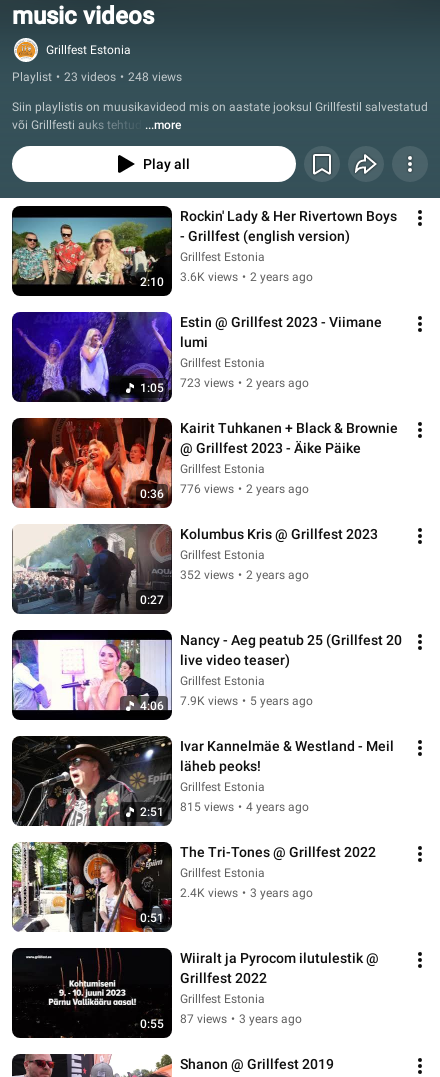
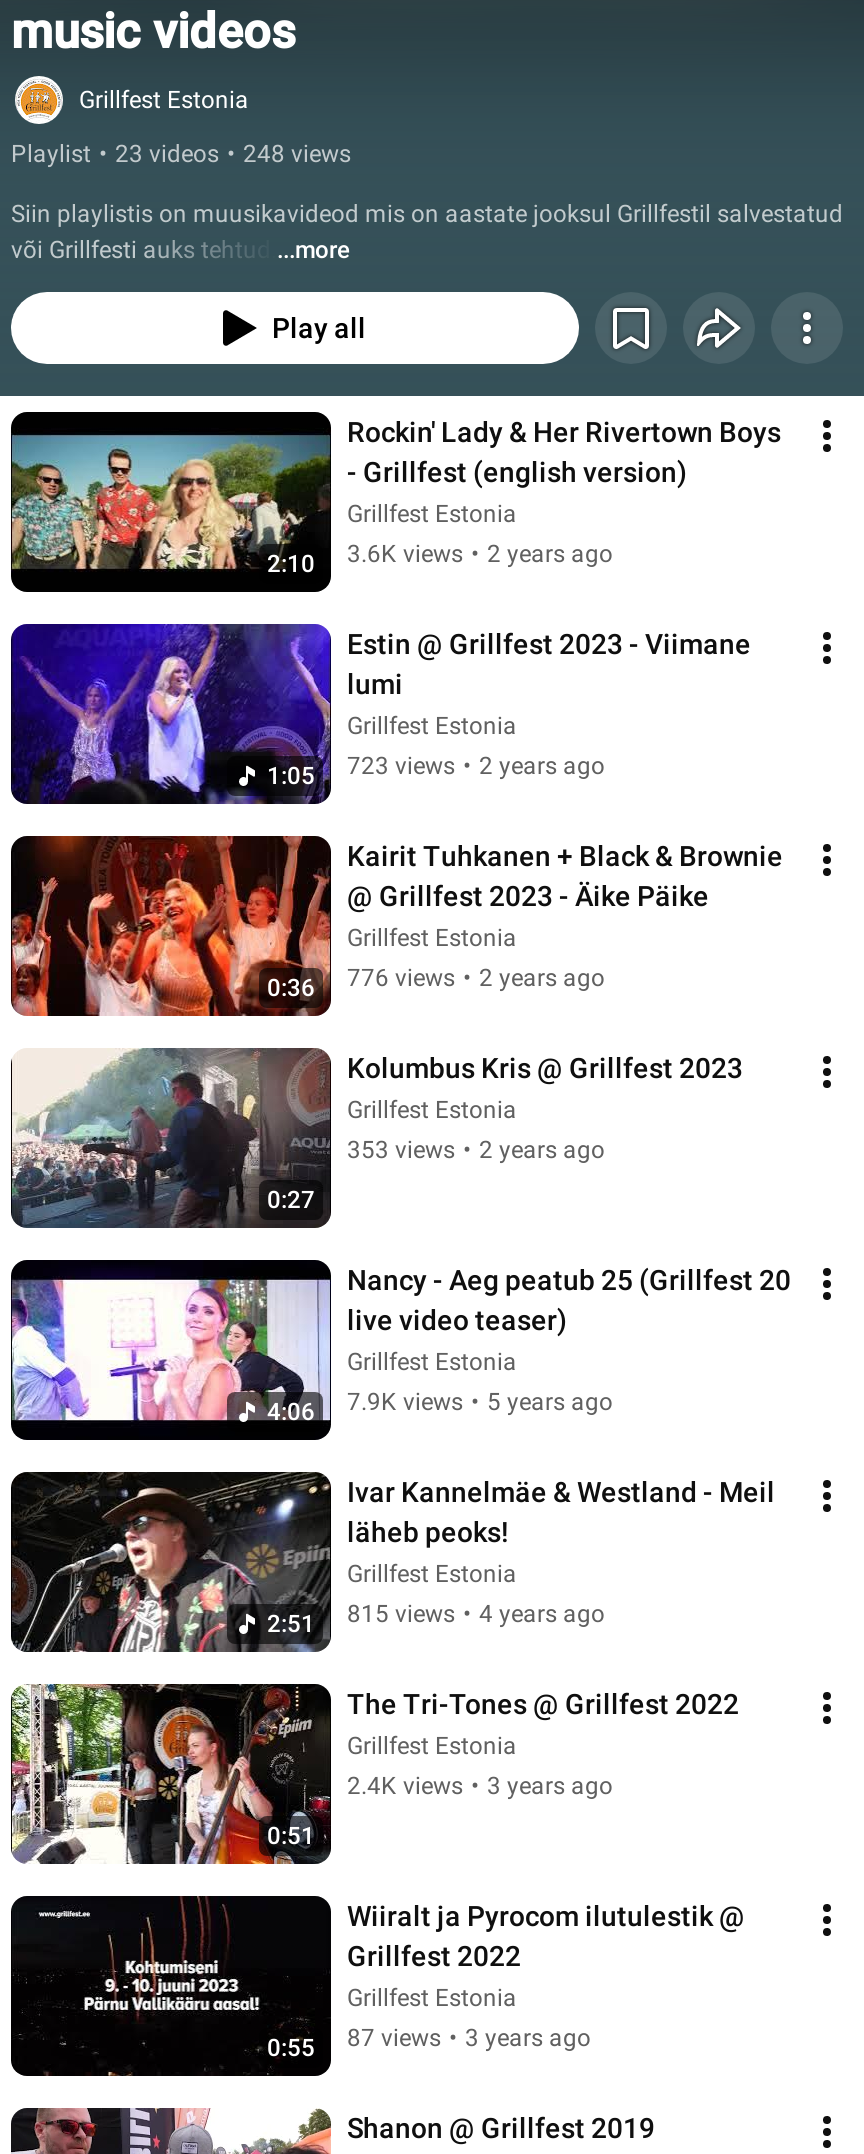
- 352 views • 2 years ago
+ 353 views • 2 years ago
